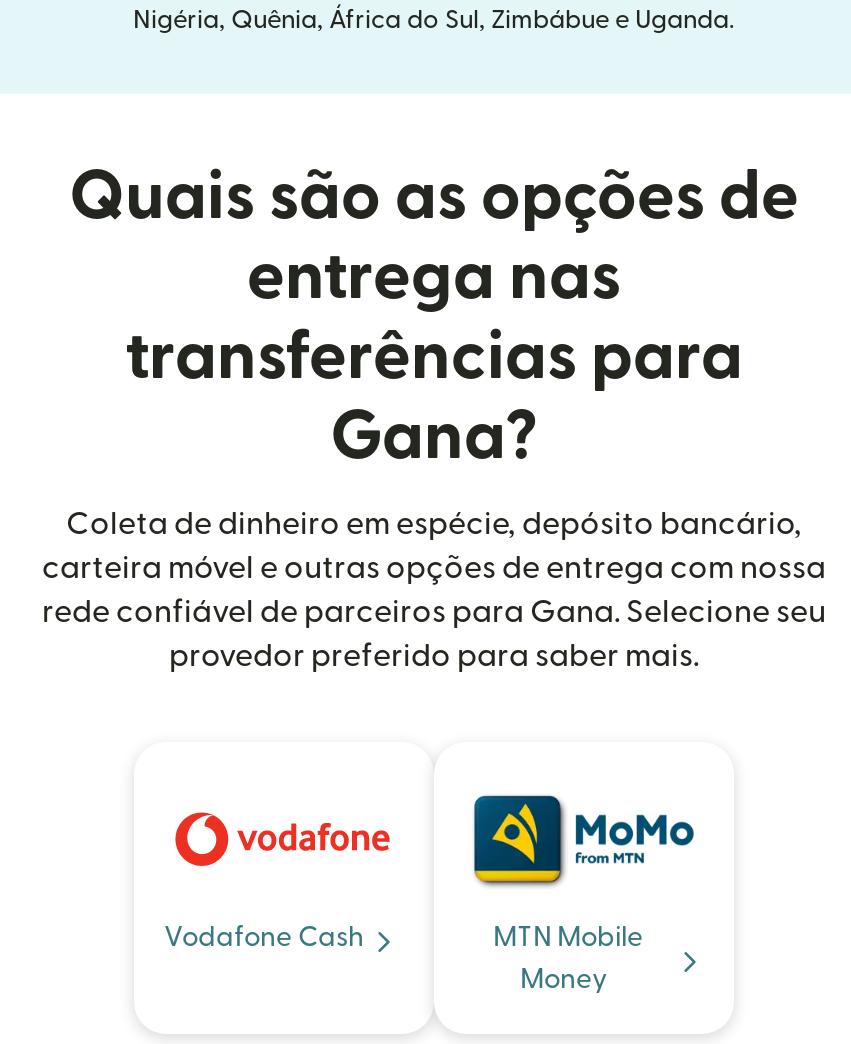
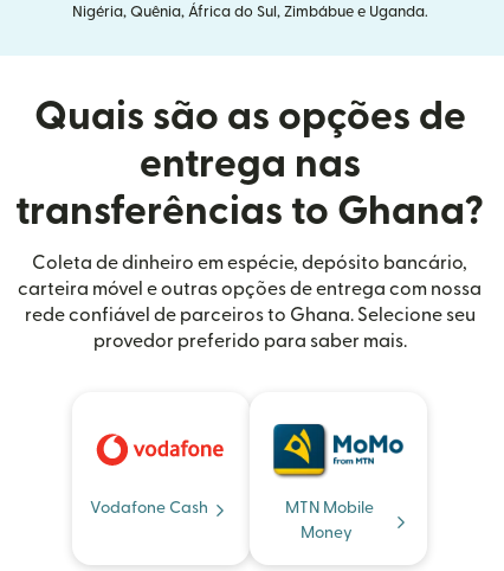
- transferências para
- Gana?
+ transferências to Ghana?

- rede confiável de parceiros para Gana. Selecione seu
+ rede confiável de parceiros to Ghana. Selecione seu
